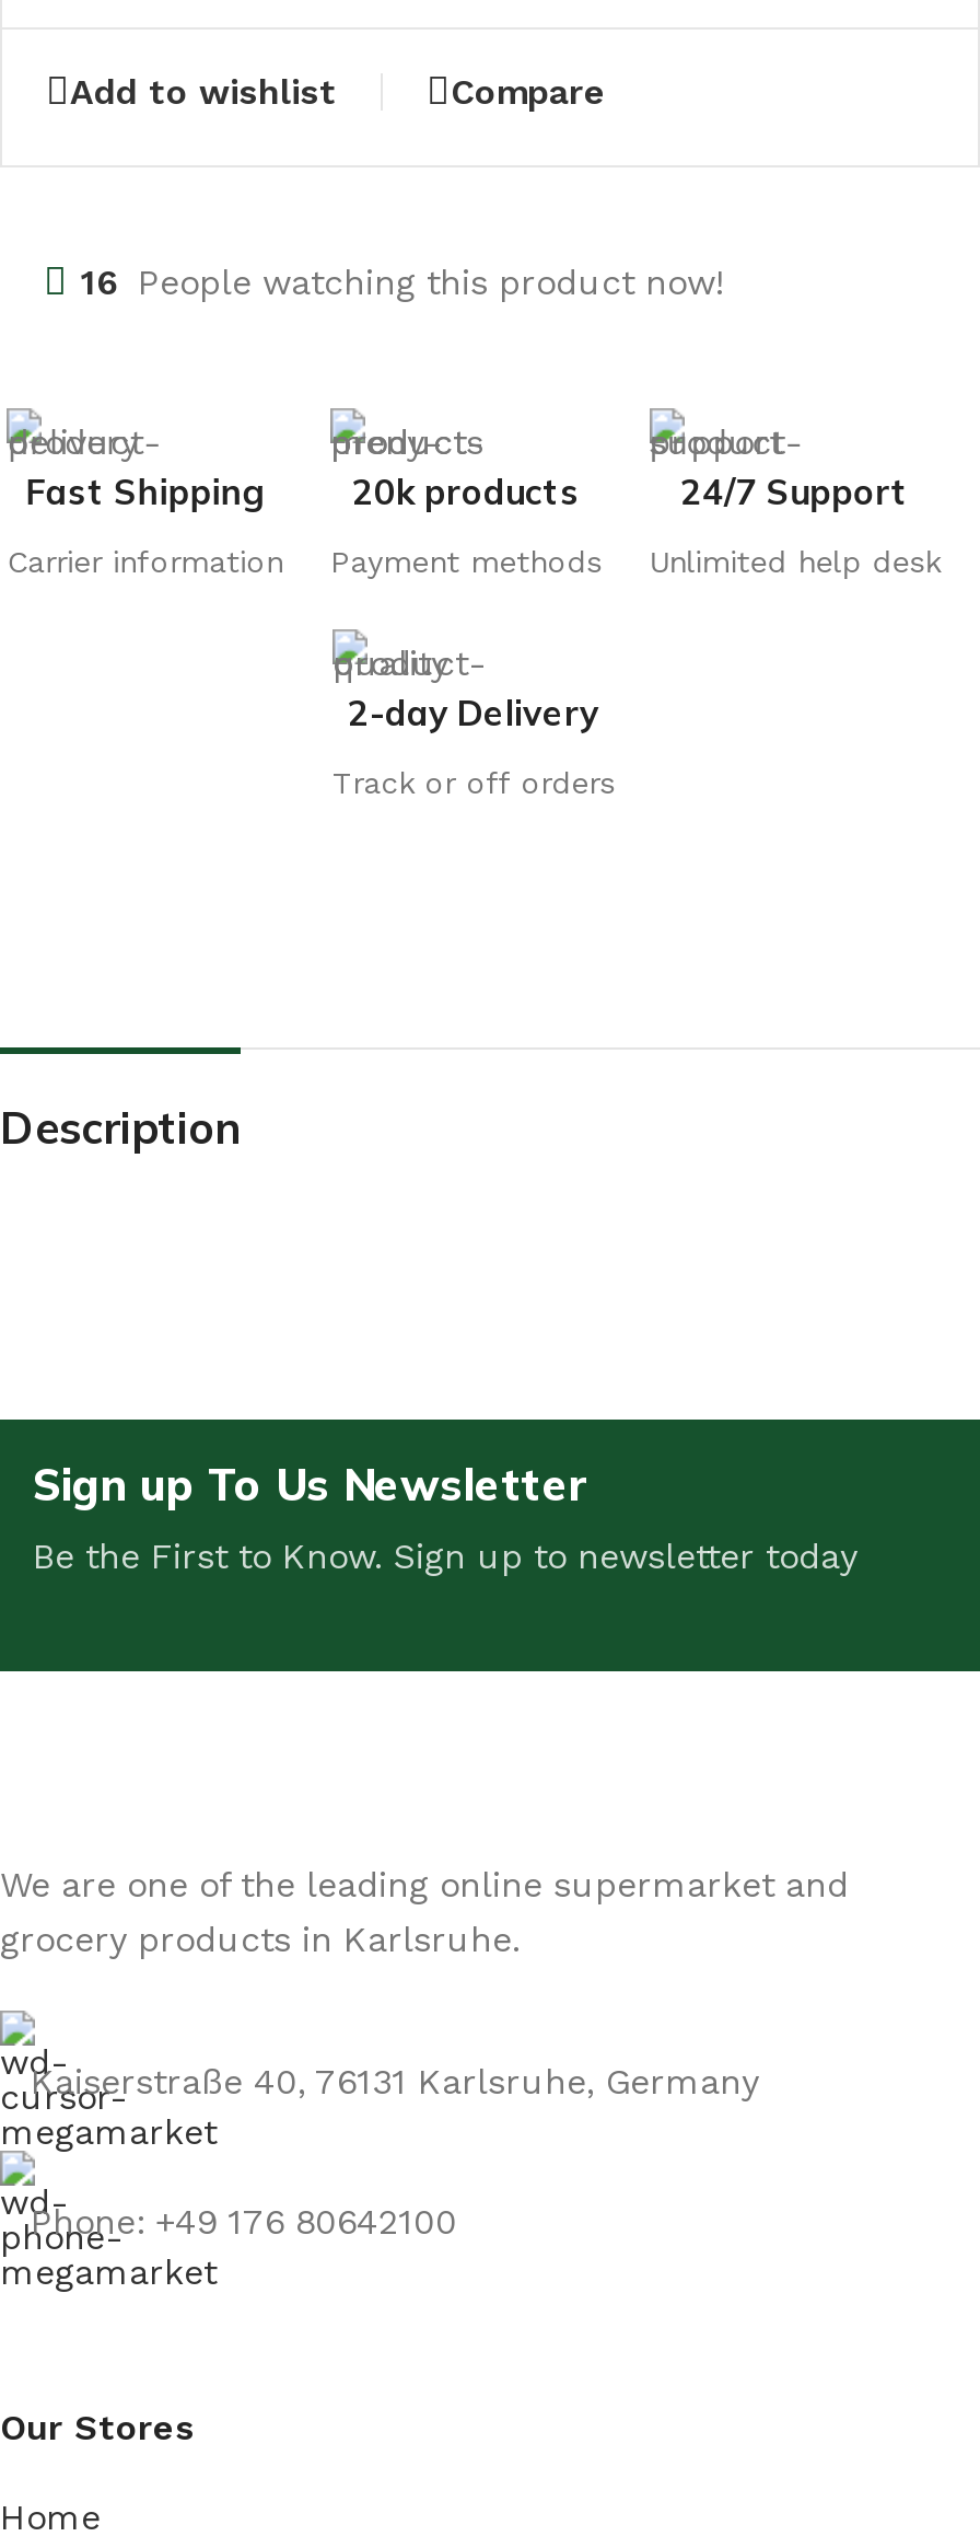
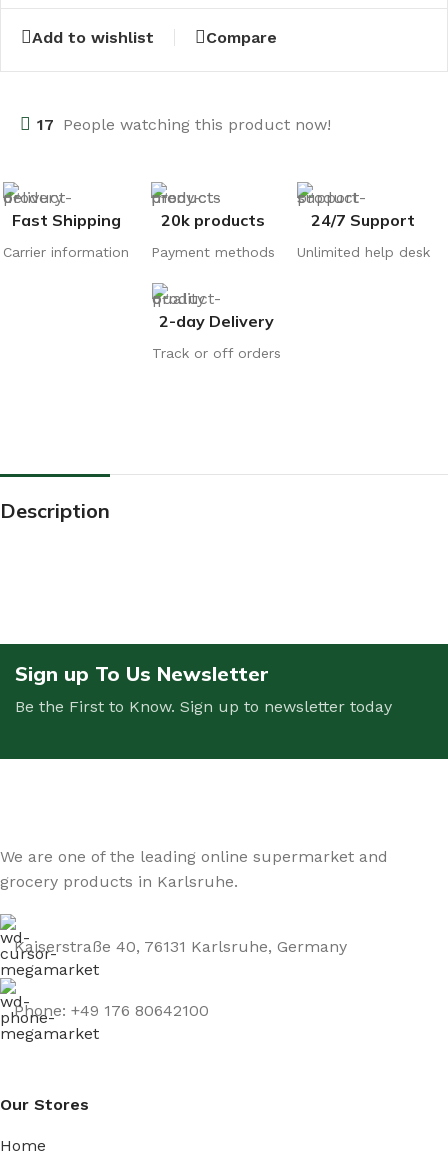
- 16 People watching this product now!
+ 17 People watching this product now!
